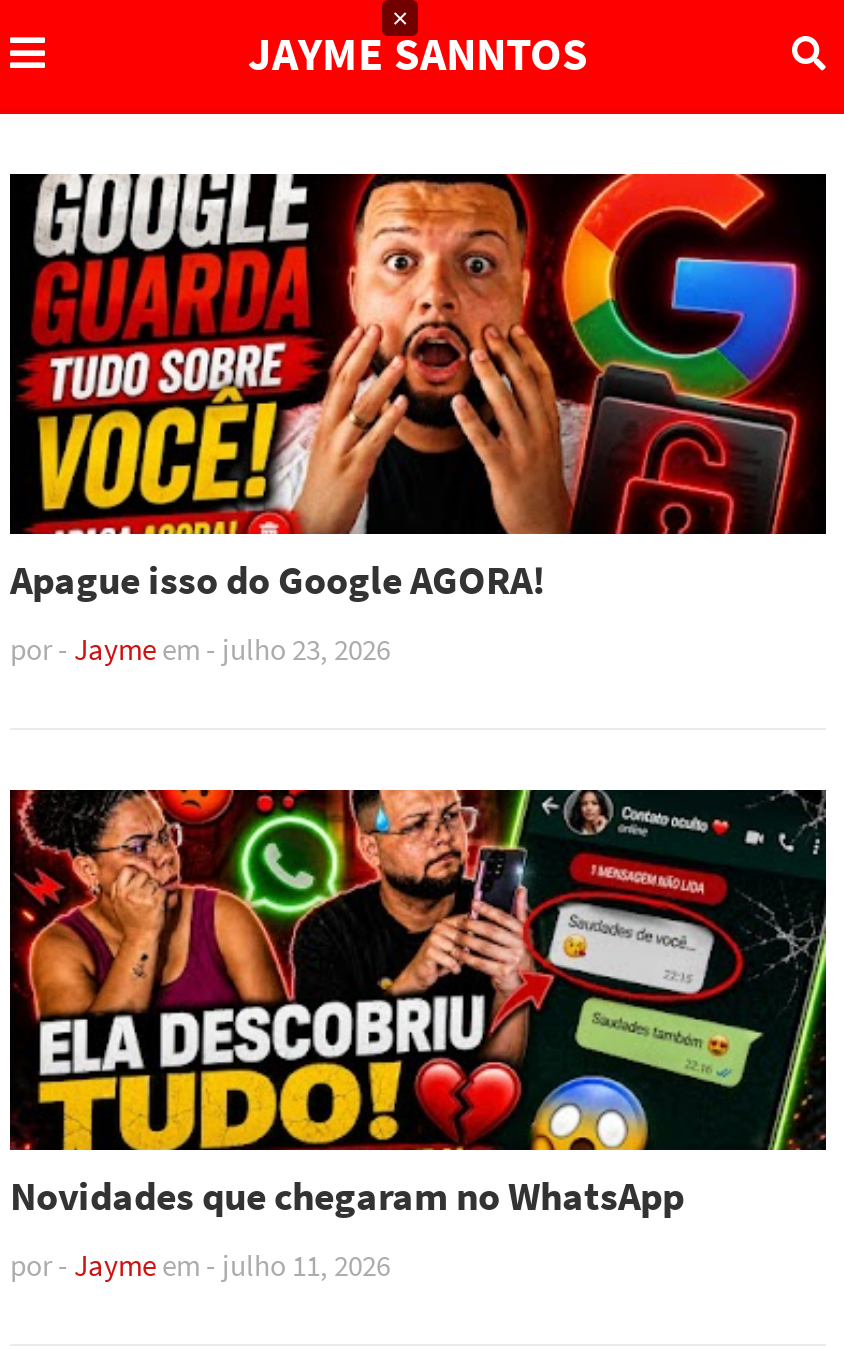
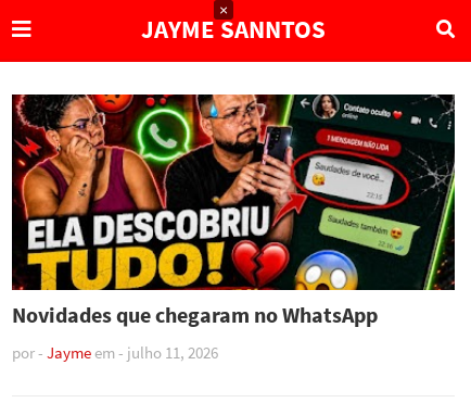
- [image]
- Apague isso do Google AGORA!
- por - Jayme em - julho 23, 2026
